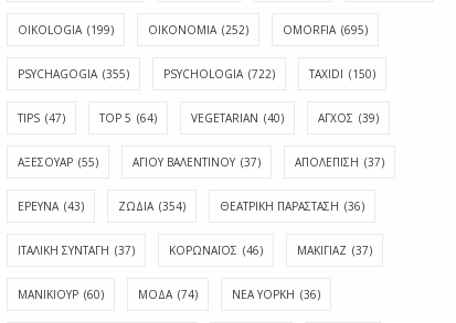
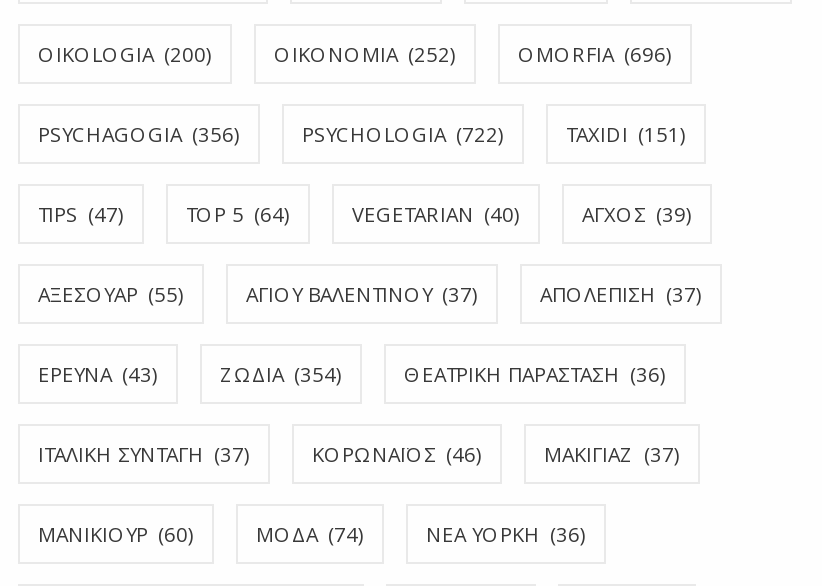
- OIKOLOGIA (199)
+ OIKOLOGIA (200)

- OMORFIA (695)
+ OMORFIA (696)

- PSYCHAGOGIA (355)
+ PSYCHAGOGIA (356)

- TAXIDI (150)
+ TAXIDI (151)
